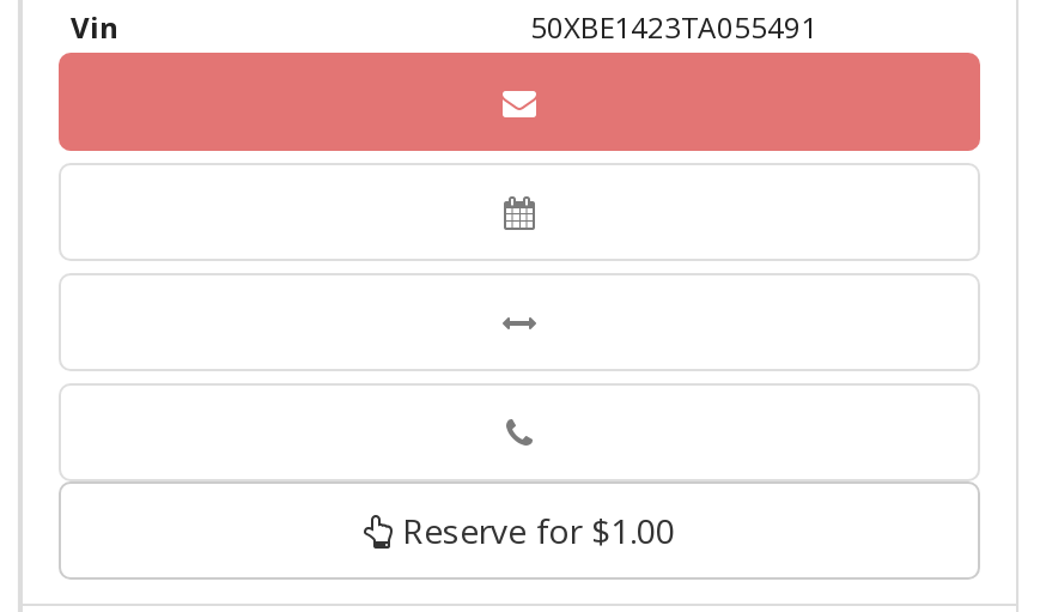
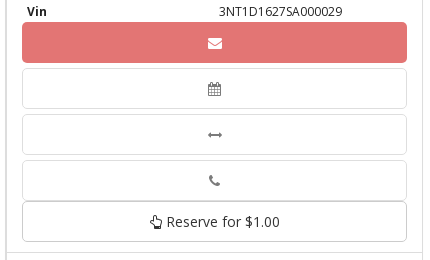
- 50XBE1423TA055491
+ 3NT1D1627SA000029
